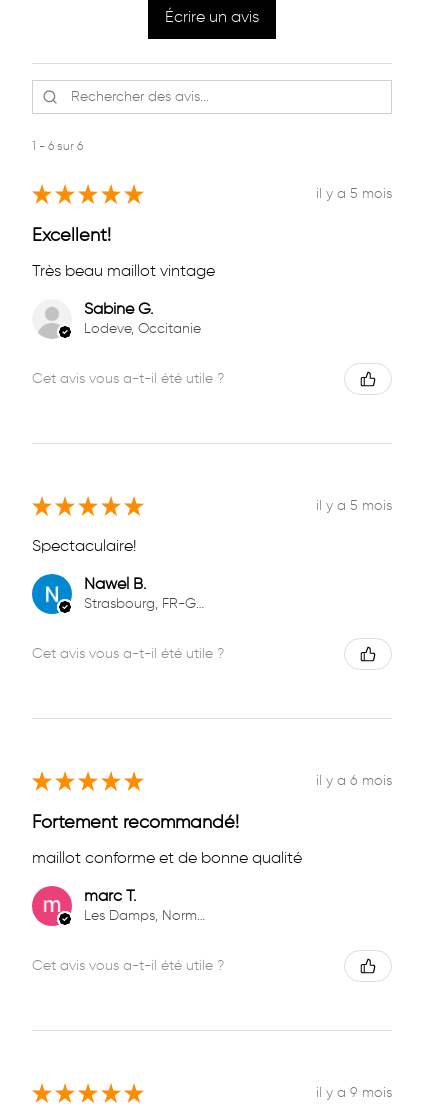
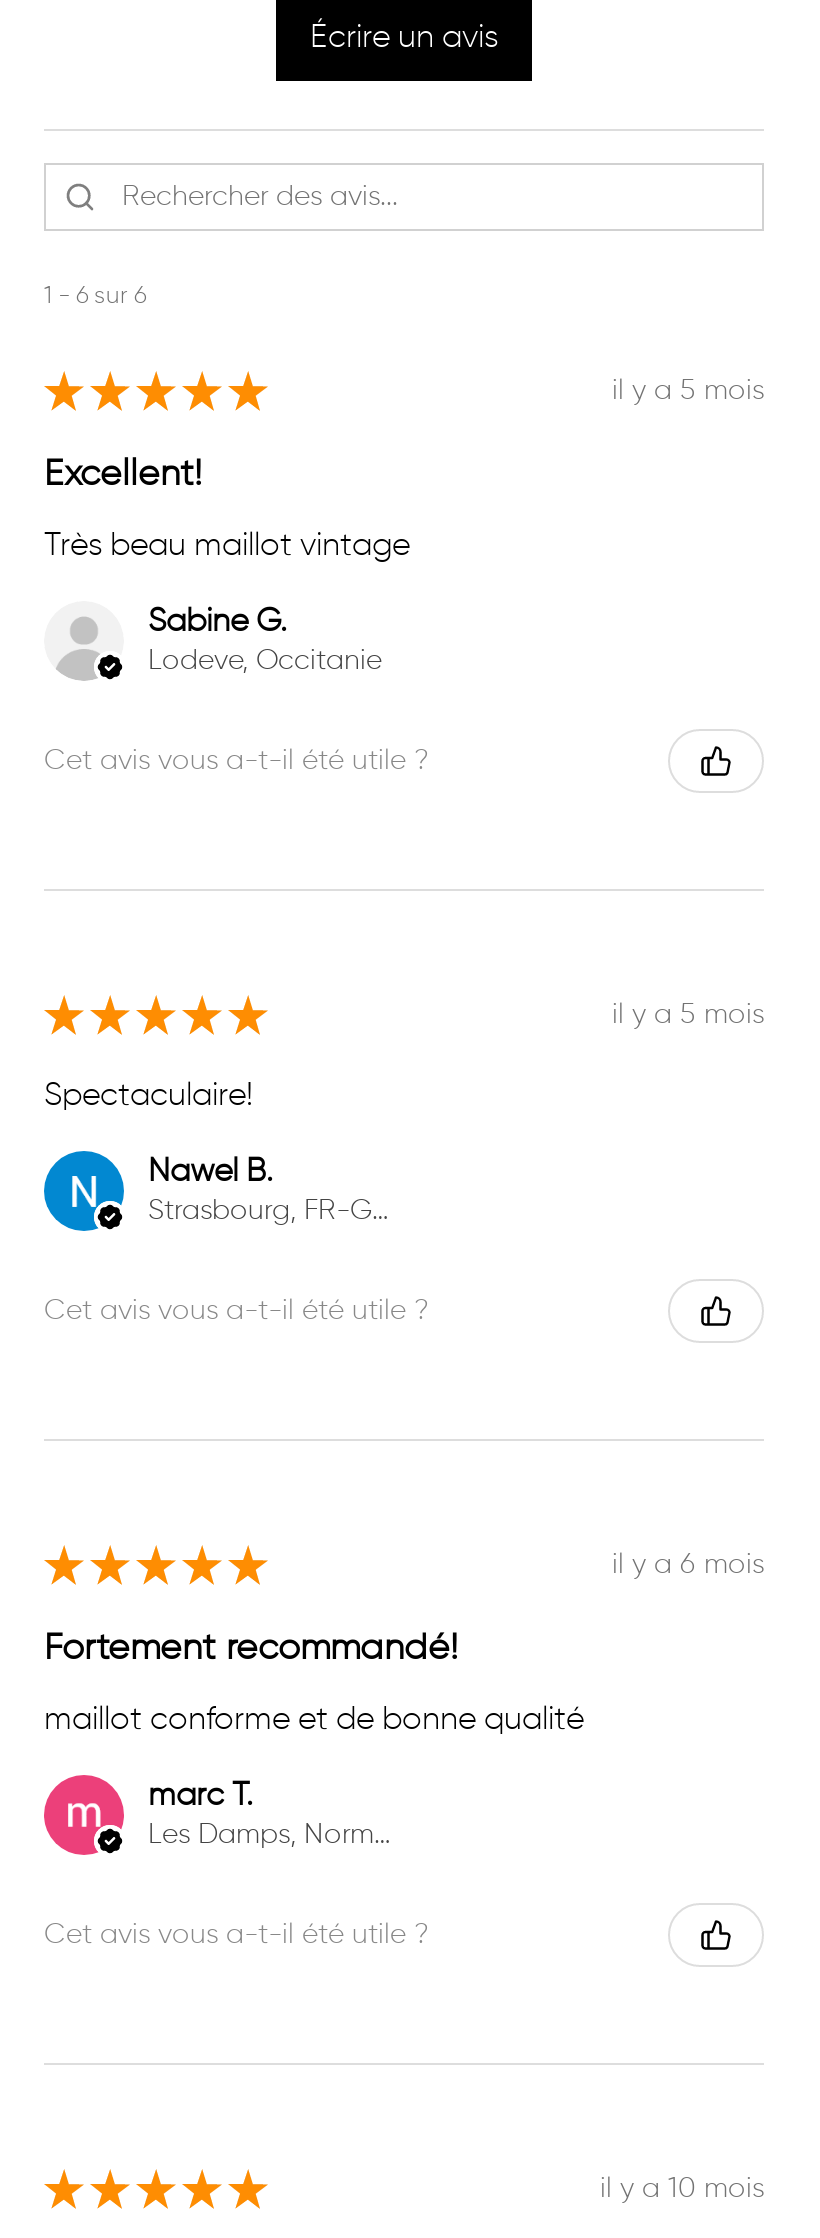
- il y a 9 mois
+ il y a 10 mois
